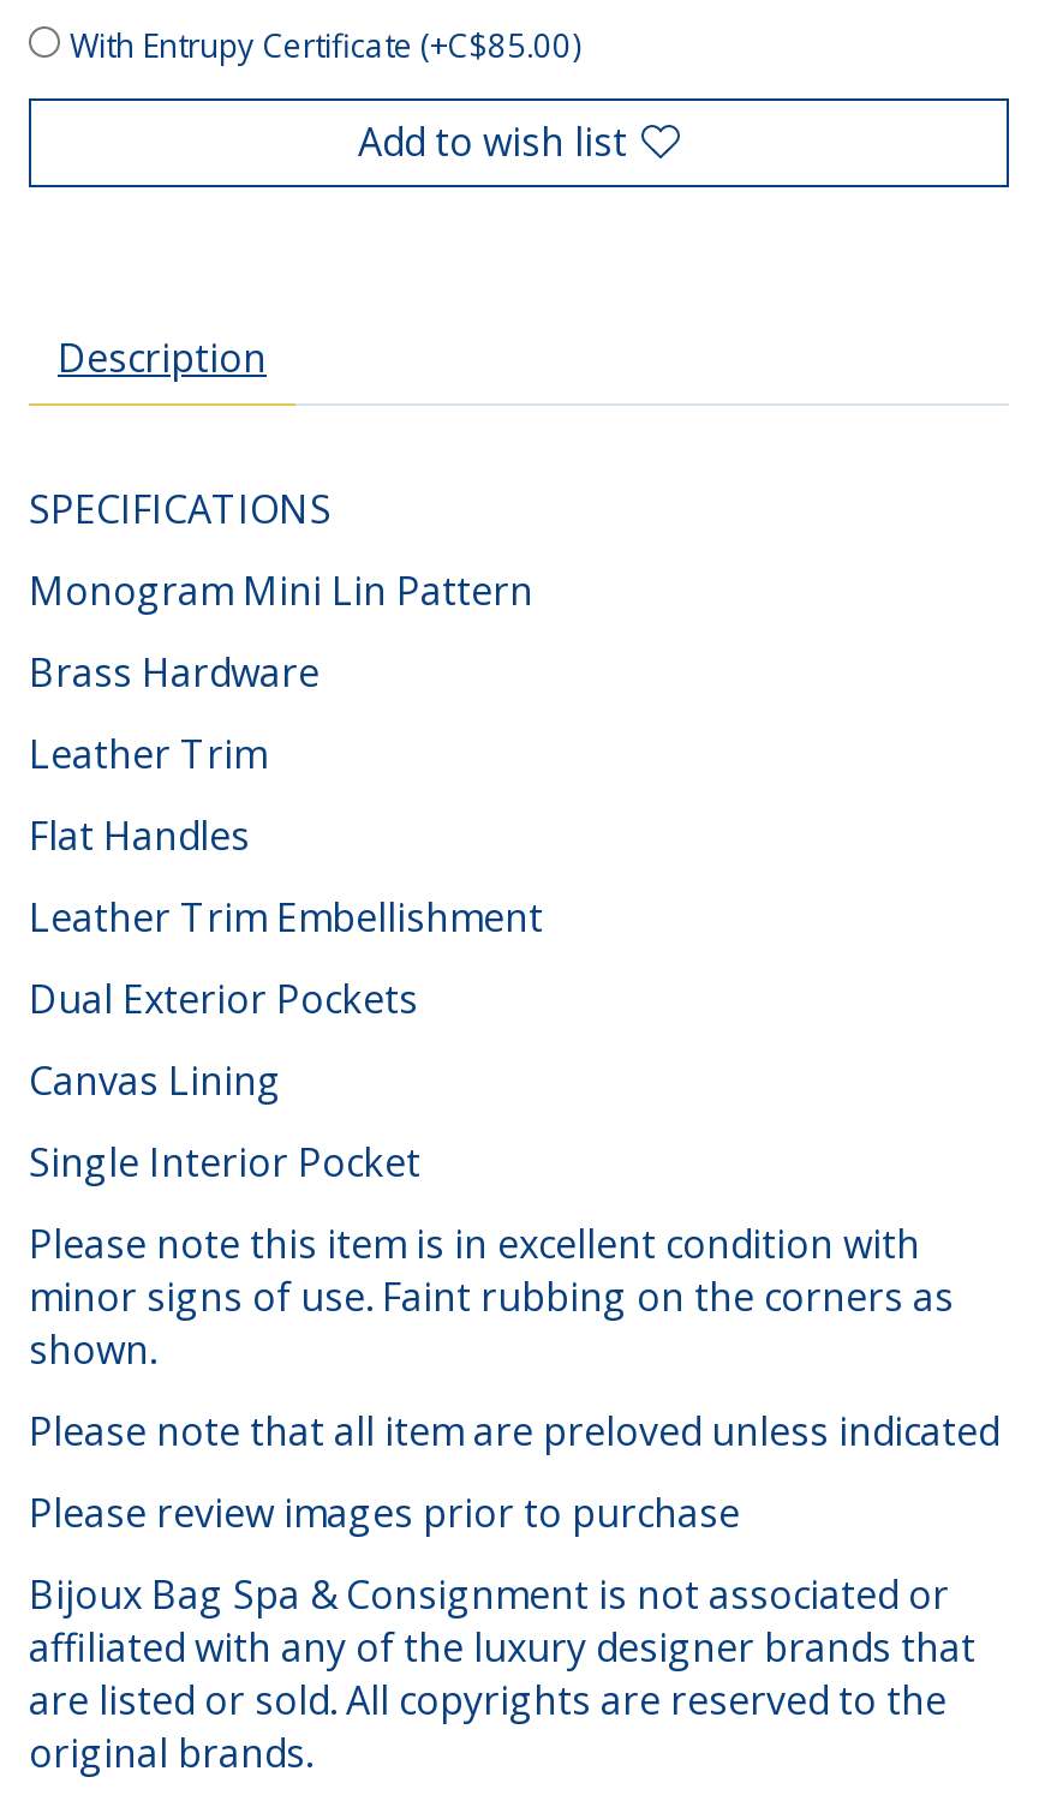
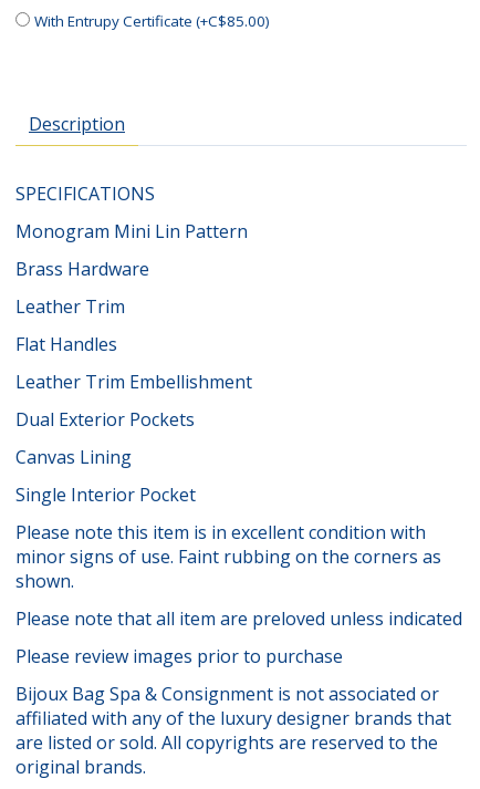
- Add to wish list
